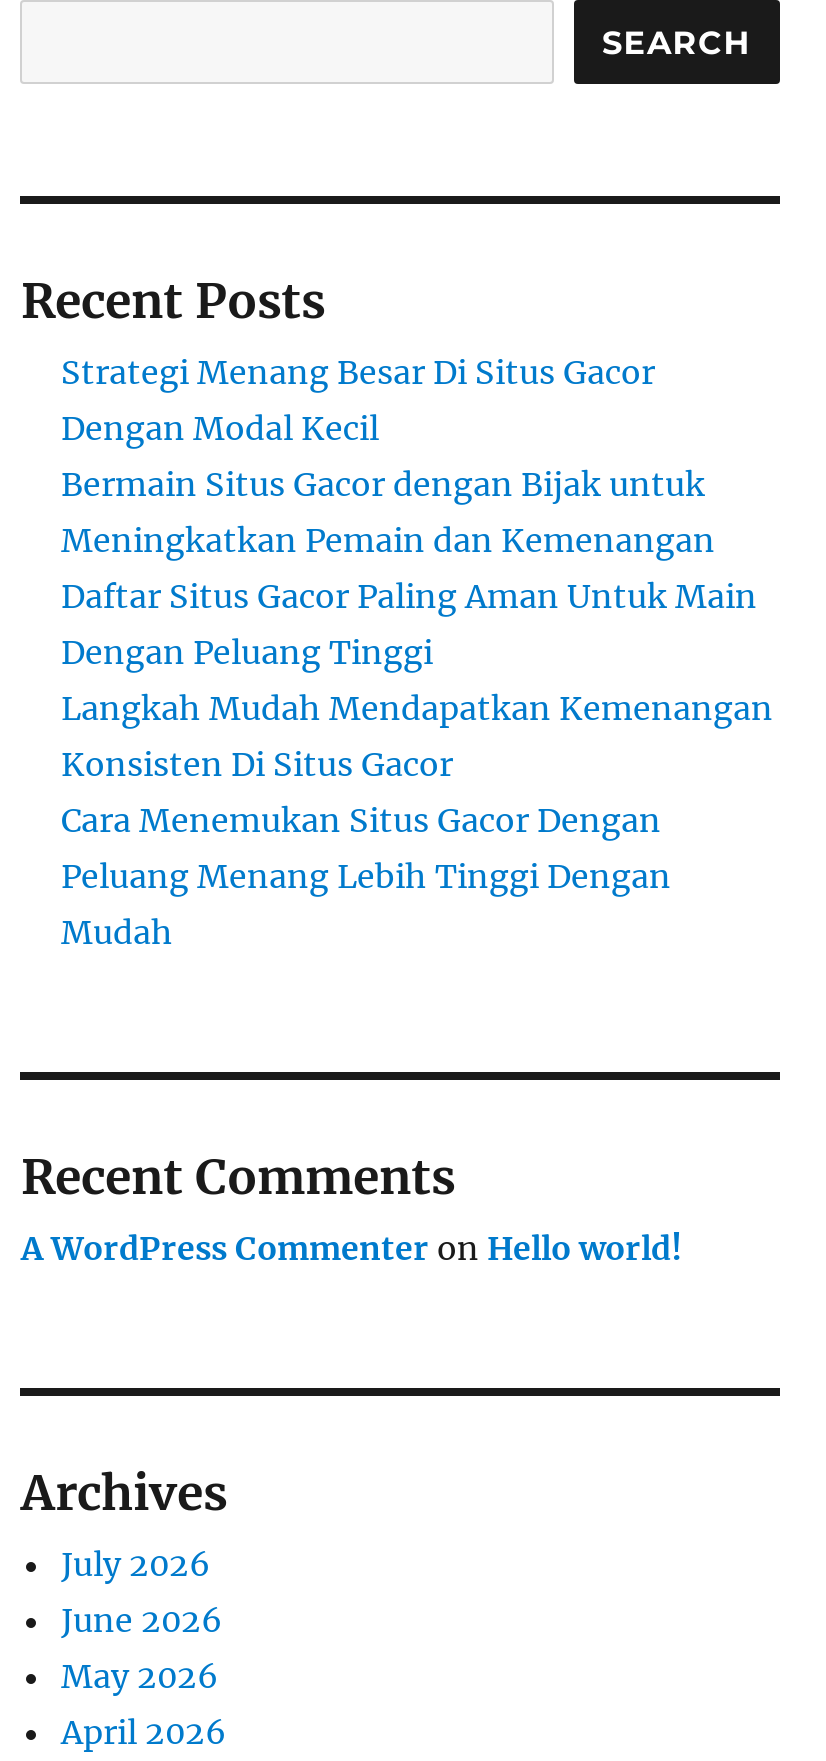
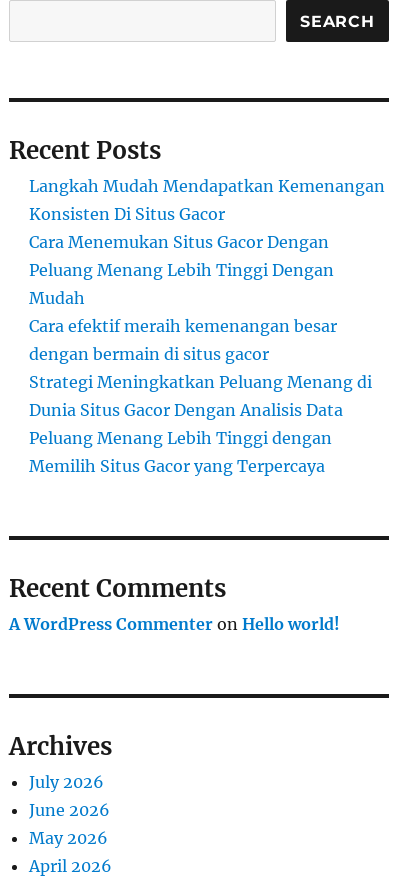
- Strategi Menang Besar Di Situs Gacor
- Dengan Modal Kecil
- Bermain Situs Gacor dengan Bijak untuk
- Meningkatkan Pemain dan Kemenangan
- Daftar Situs Gacor Paling Aman Untuk Main
- Dengan Peluang Tinggi

moved up: Langkah Mudah Mendapatkan Kemenangan | Konsisten Di Situs Gacor | Cara Menemukan Situs Gacor Dengan | Peluang Menang Lebih Tinggi Dengan | Mudah

+ Cara efektif meraih kemenangan besar
+ dengan bermain di situs gacor
+ Strategi Meningkatkan Peluang Menang di
+ Dunia Situs Gacor Dengan Analisis Data
+ Peluang Menang Lebih Tinggi dengan
+ Memilih Situs Gacor yang Terpercaya
